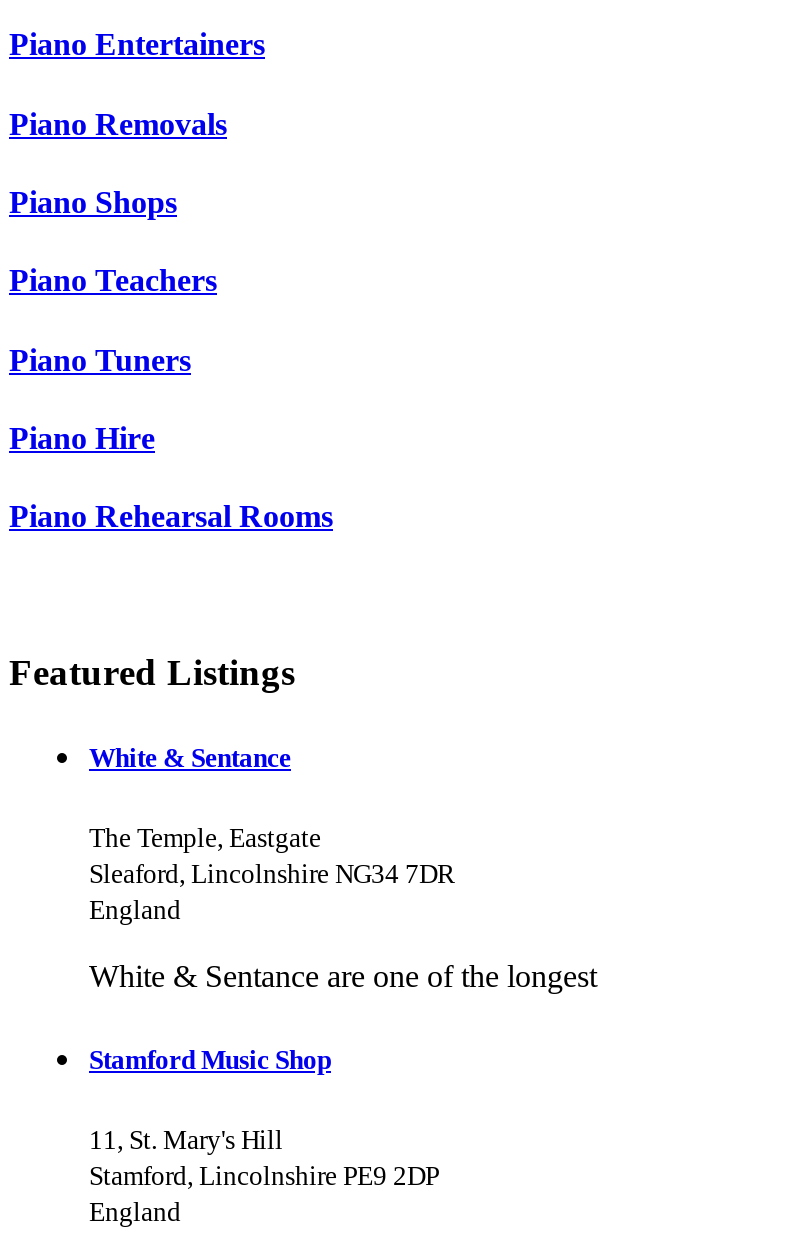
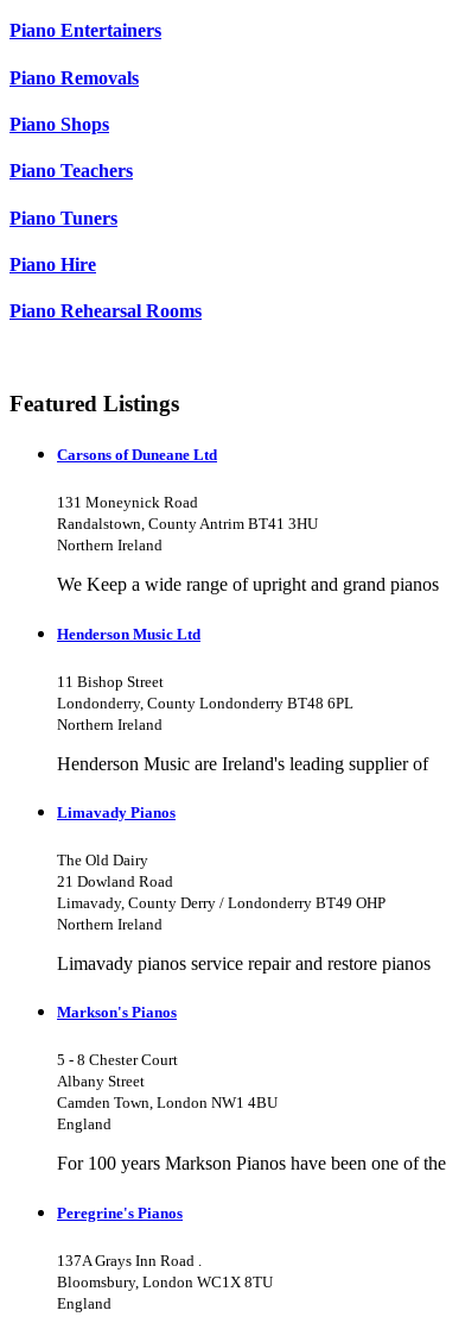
- White & Sentance
- The Temple, Eastgate
- Sleaford, Lincolnshire NG34 7DR
+ Carsons of Duneane Ltd
+ 131 Moneynick Road
+ Randalstown, County Antrim BT41 3HU
+ Northern Ireland
+ We Keep a wide range of upright and grand pianos
+ Henderson Music Ltd
+ 11 Bishop Street
+ Londonderry, County Londonderry BT48 6PL
+ Northern Ireland
+ Henderson Music are Ireland's leading supplier of
+ Limavady Pianos
+ The Old Dairy
+ 21 Dowland Road
+ Limavady, County Derry / Londonderry BT49 OHP
+ Northern Ireland
+ Limavady pianos service repair and restore pianos
+ Markson's Pianos
+ 5 - 8 Chester Court
+ Albany Street
+ Camden Town, London NW1 4BU

- White & Sentance are one of the longest
+ For 100 years Markson Pianos have been one of the

- Stamford Music Shop
+ Peregrine's Pianos

- 11, St. Mary's Hill
- Stamford, Lincolnshire PE9 2DP
+ 137A Grays Inn Road .
+ Bloomsbury, London WC1X 8TU
